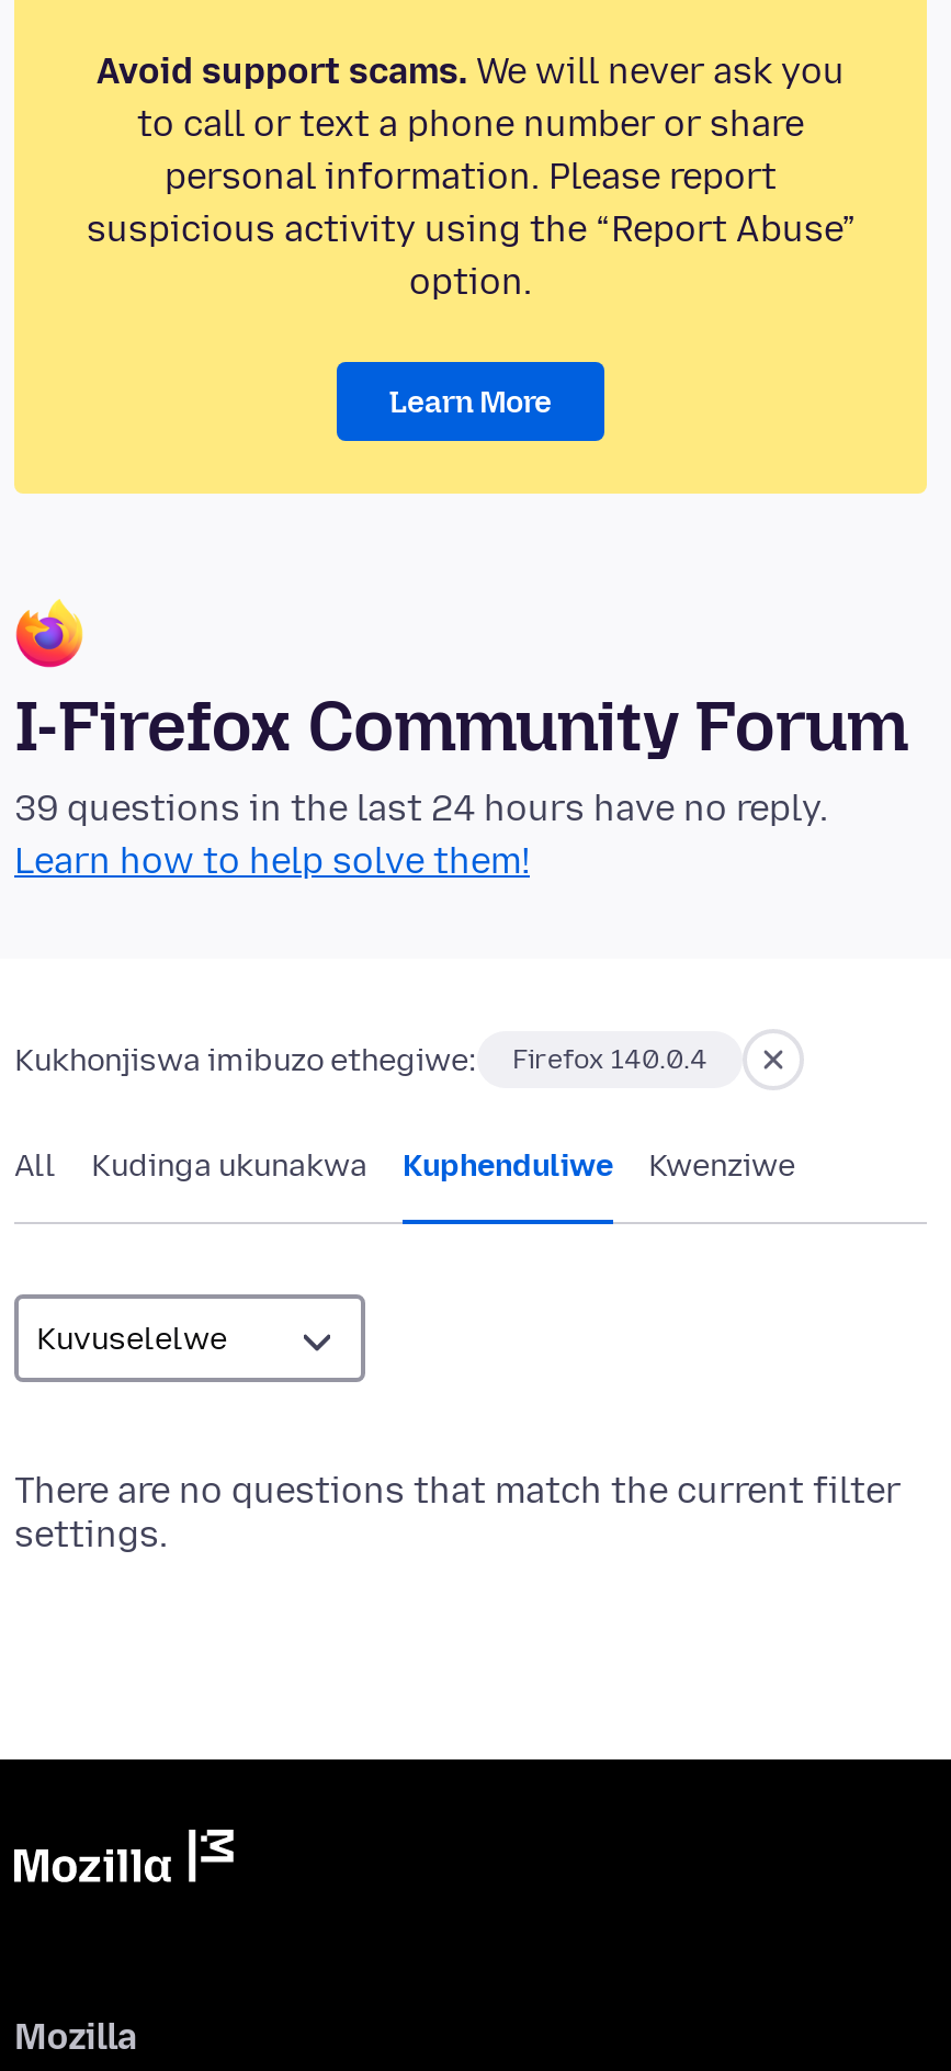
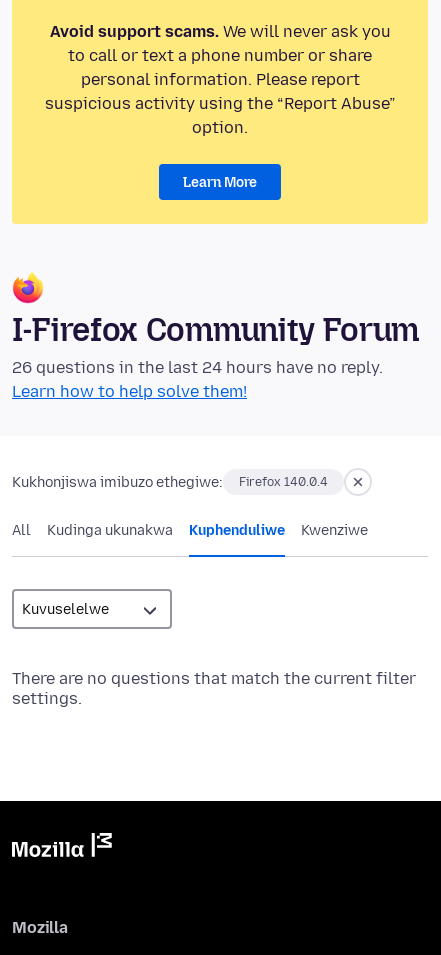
- 39 questions in the last 24 hours have no reply.
+ 26 questions in the last 24 hours have no reply.
